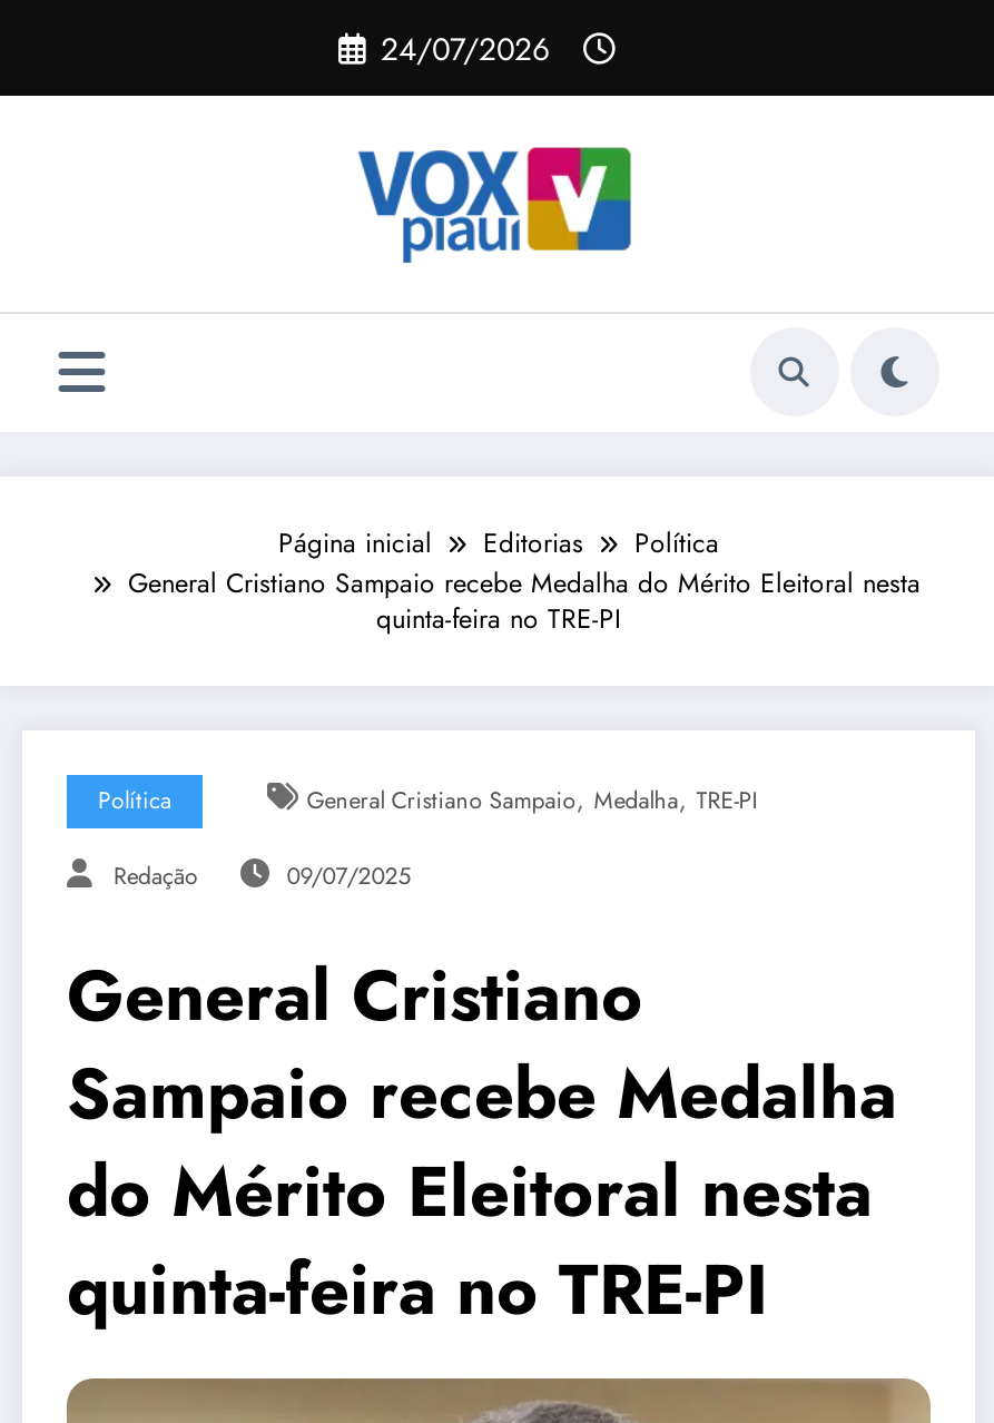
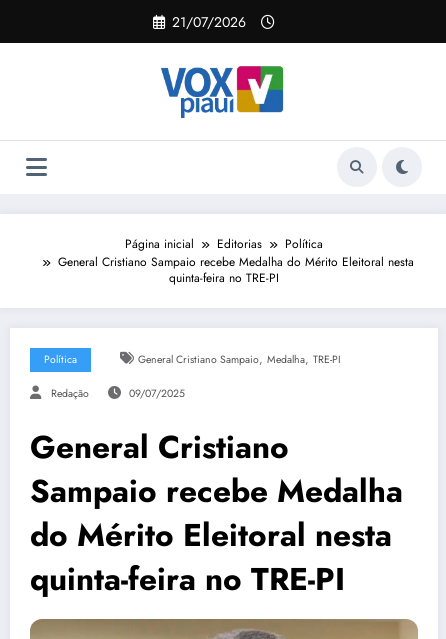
- 24/07/2026
+ 21/07/2026
